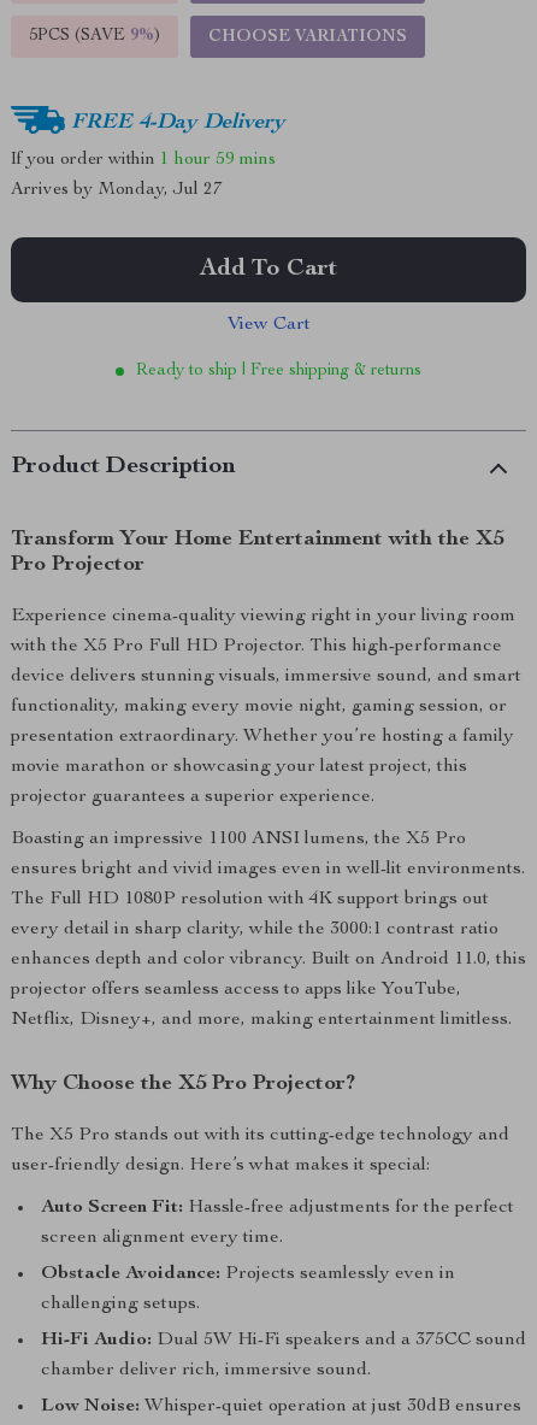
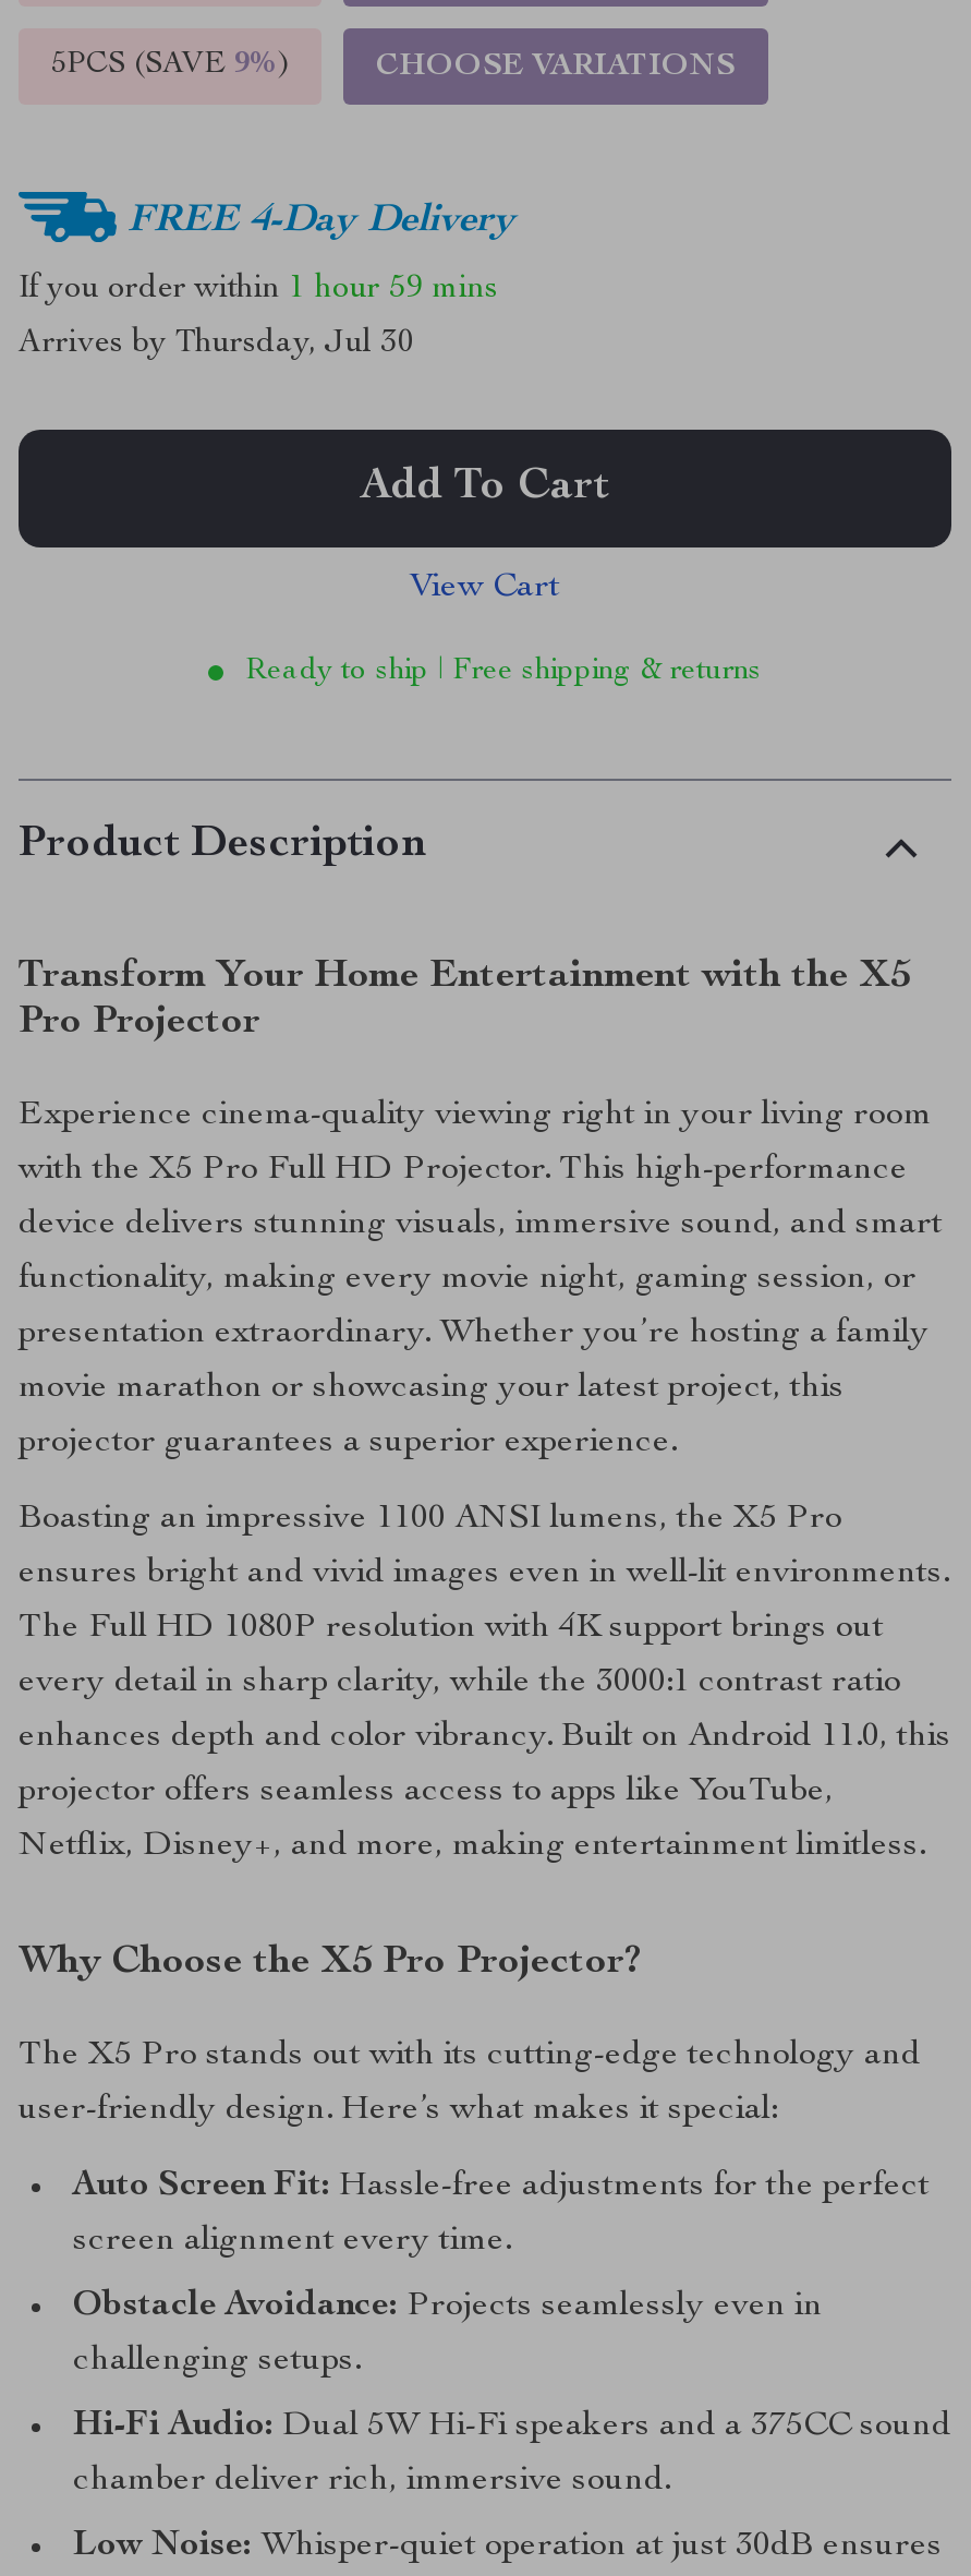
- Arrives by Monday, Jul 27
+ Arrives by Thursday, Jul 30
